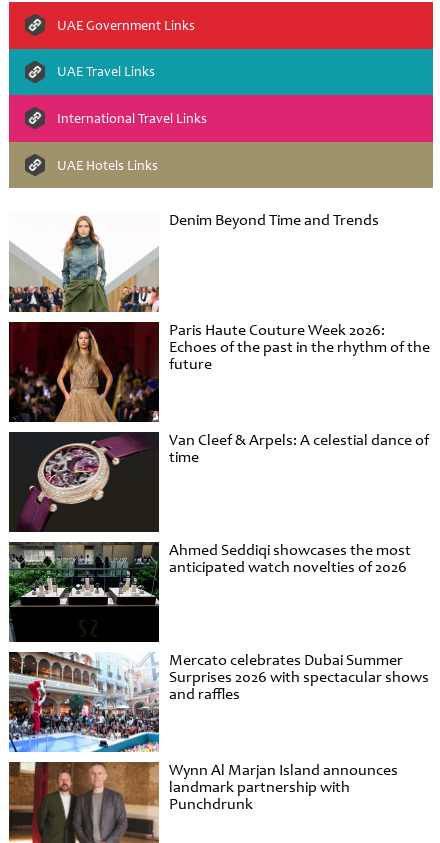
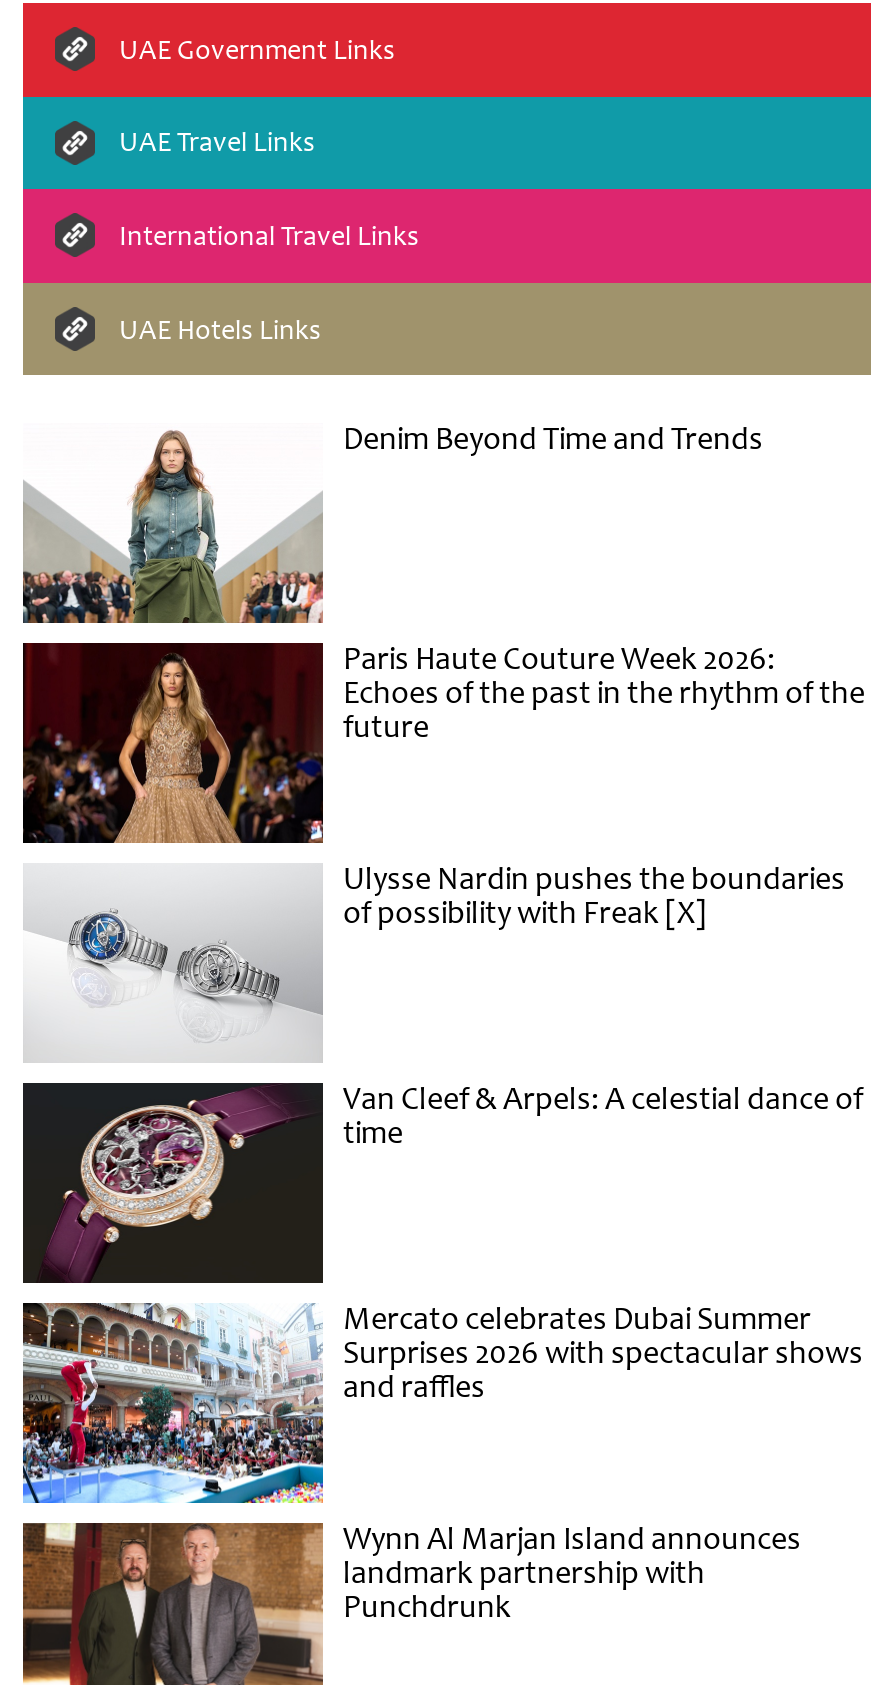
+ [image]
+ Ulysse Nardin pushes the boundaries
+ of possibility with Freak [X]

moved down: [image] | Van Cleef & Arpels: A celestial dance of | time

- [image]
- Ahmed Seddiqi showcases the most
- anticipated watch novelties of 2026
